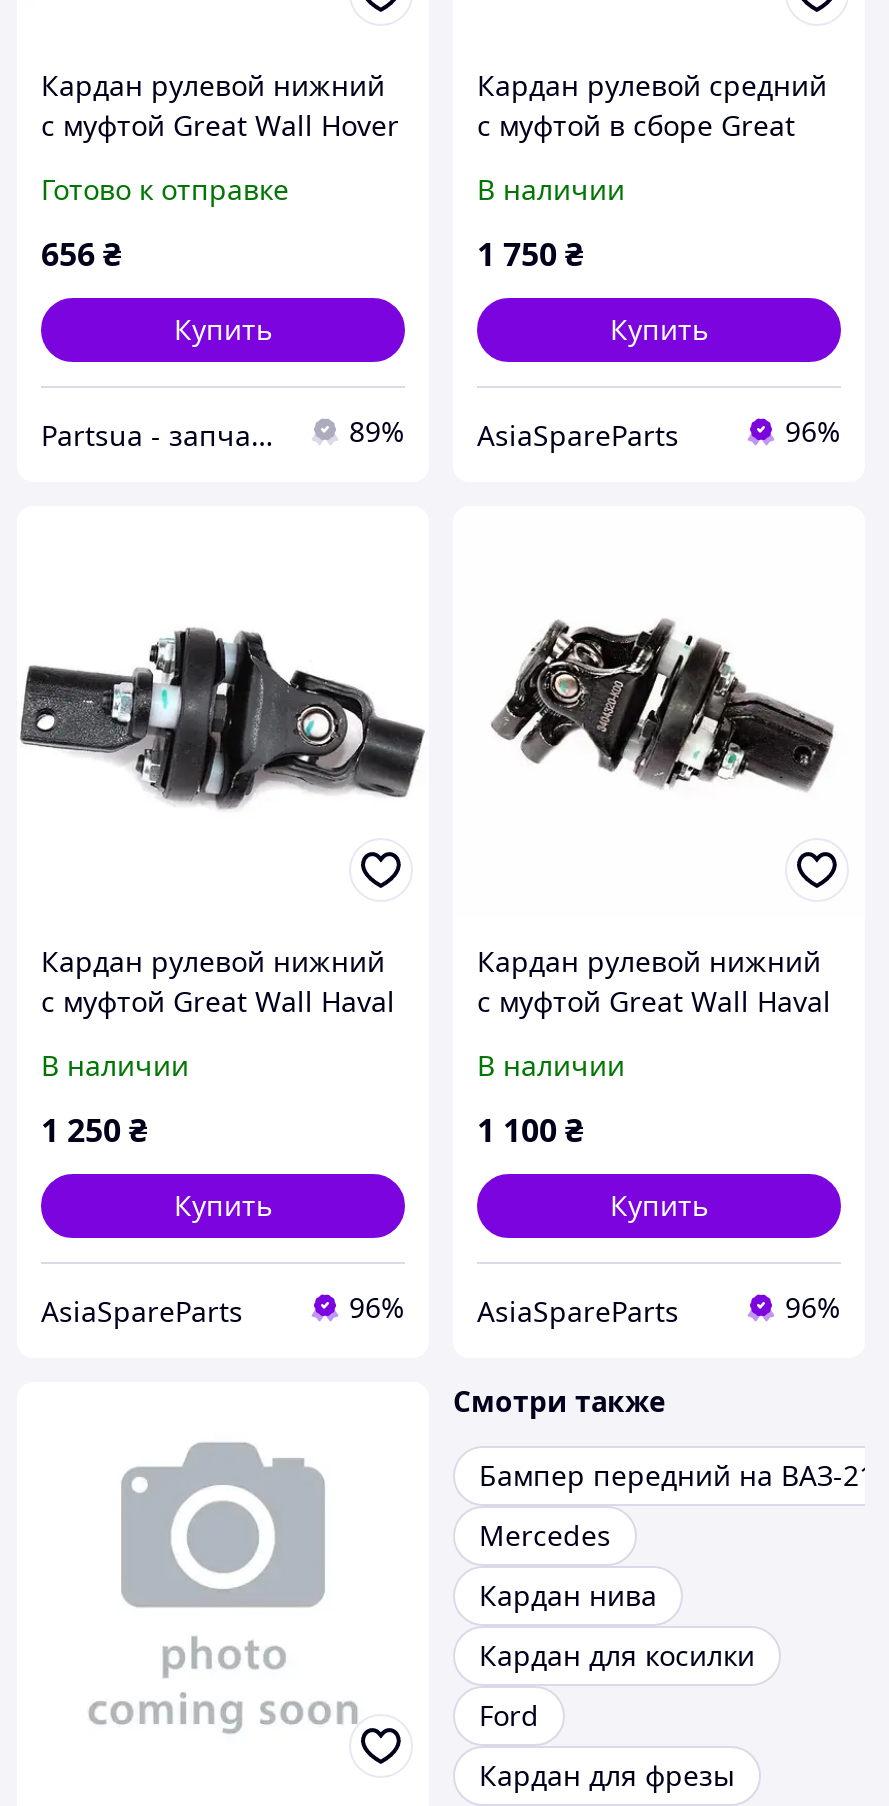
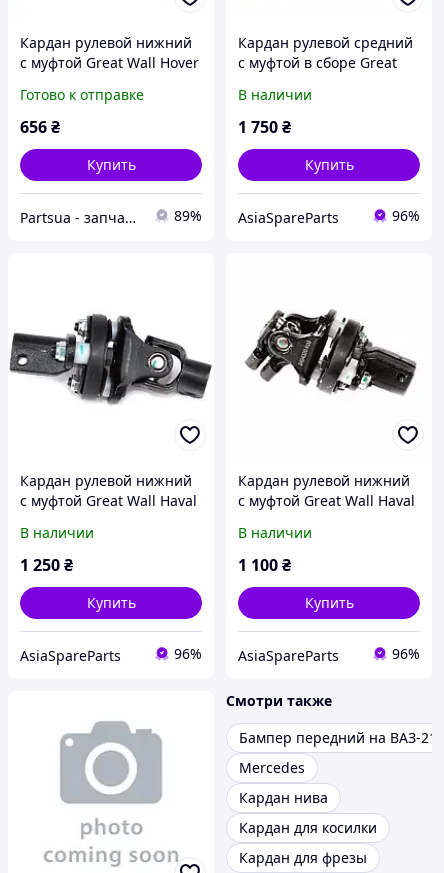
- Ford
